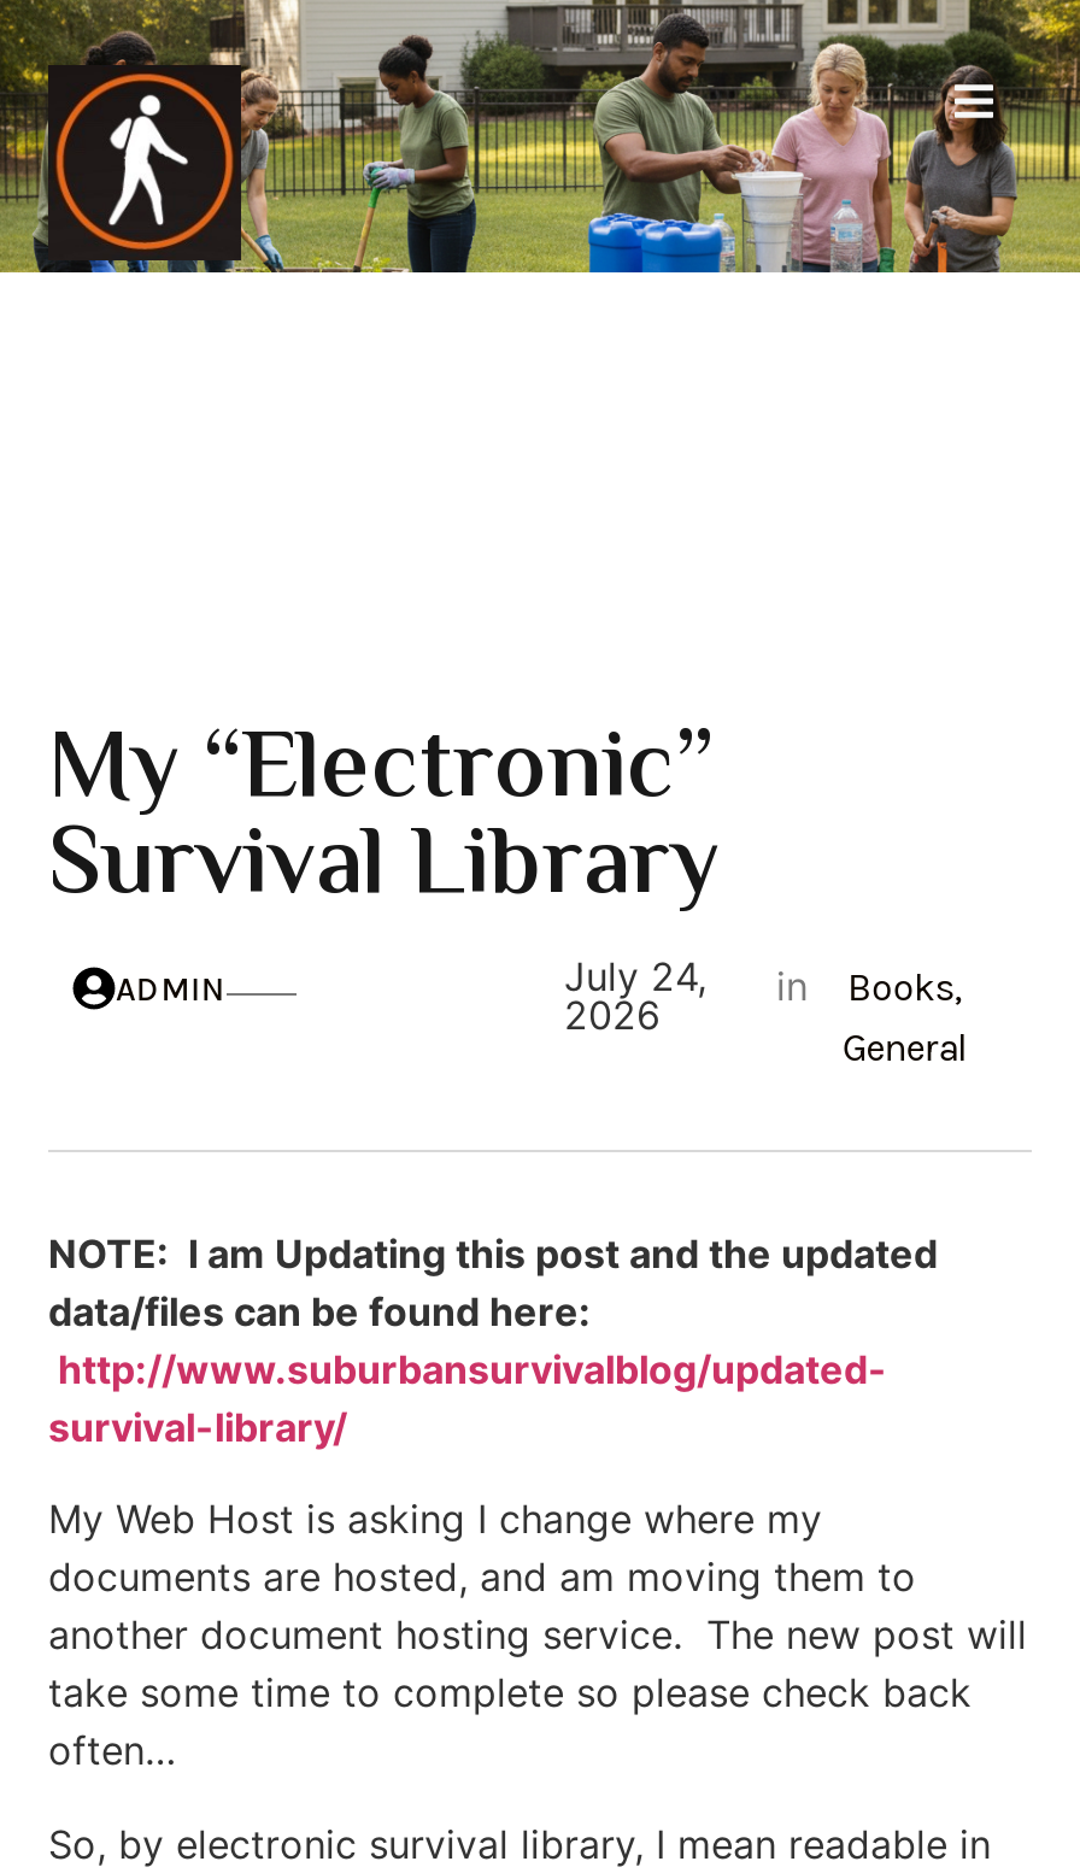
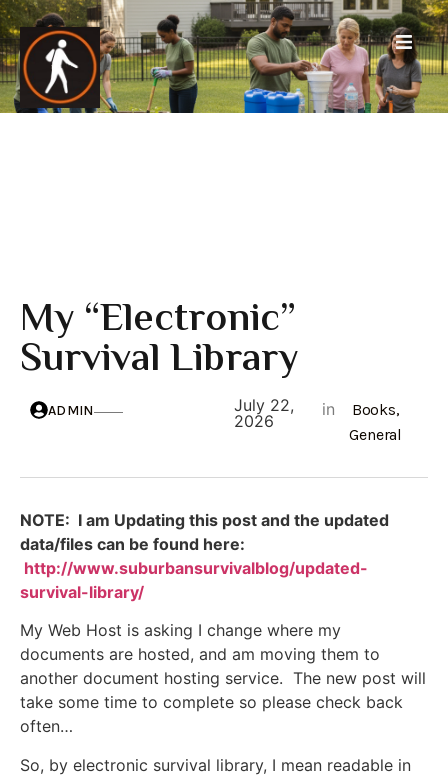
- July 24, in Books,
+ July 22, in Books,
